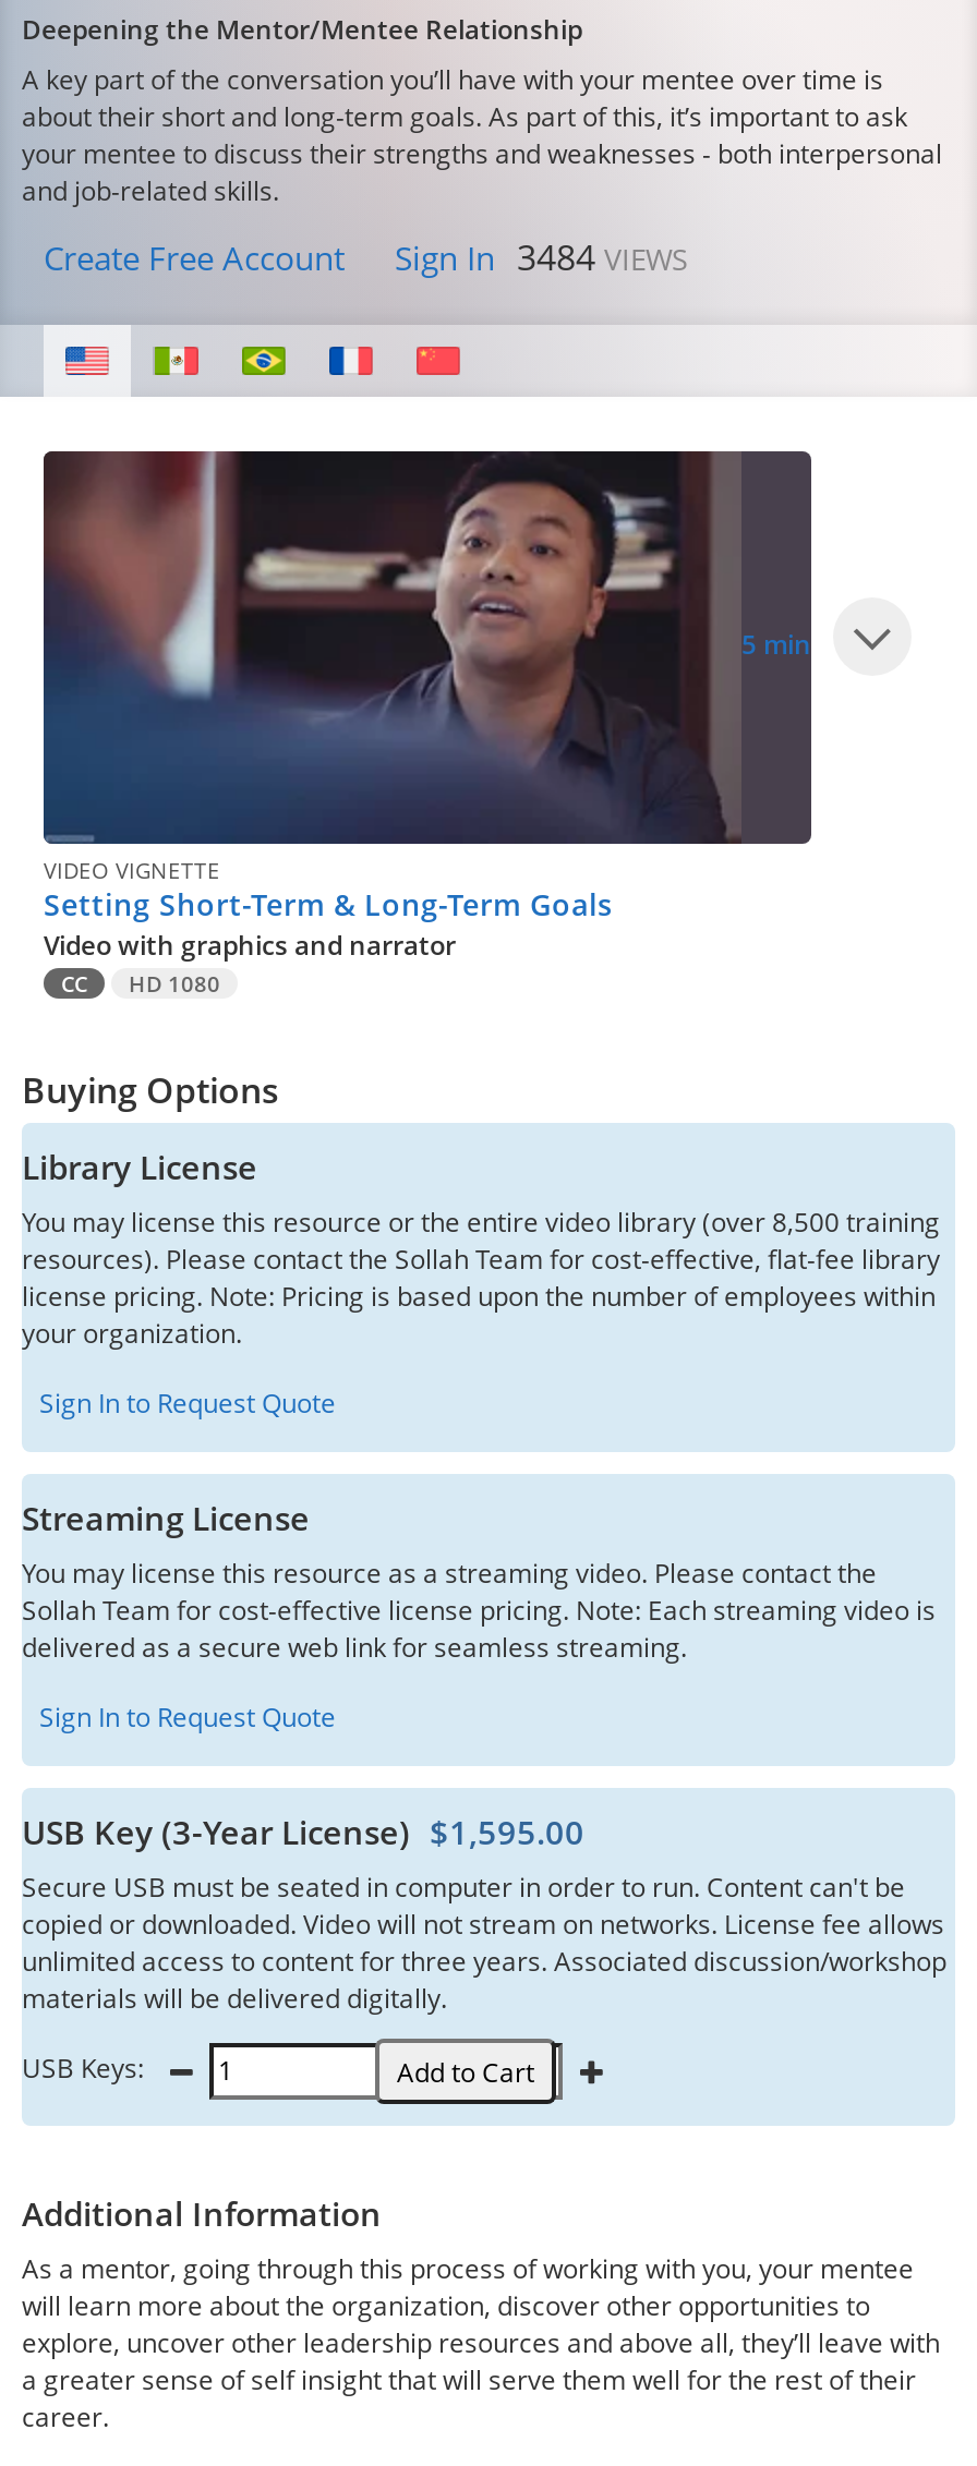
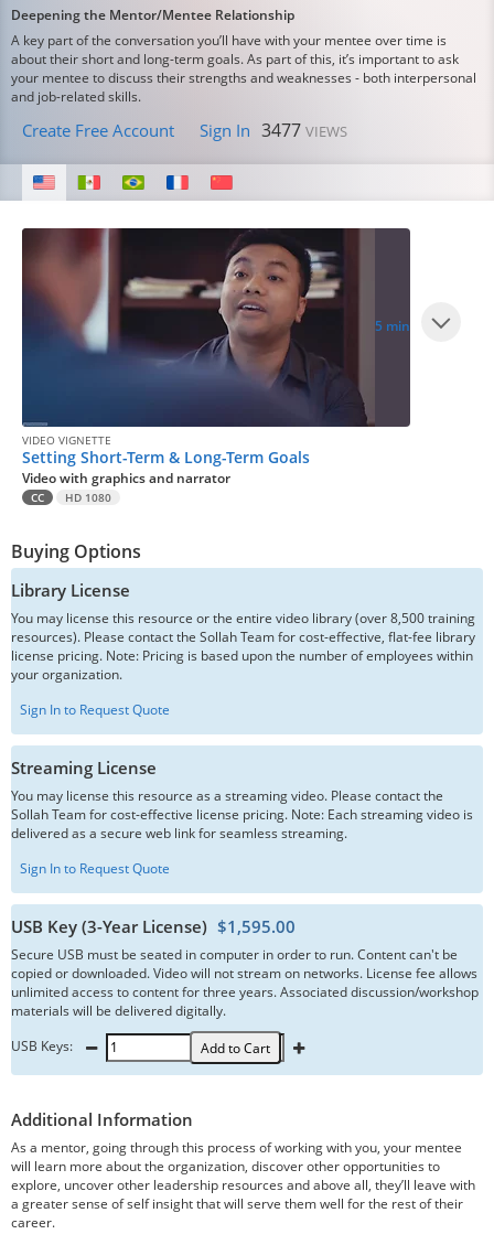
- Create Free Account Sign In 3484 VIEWS
+ Create Free Account Sign In 3477 VIEWS
